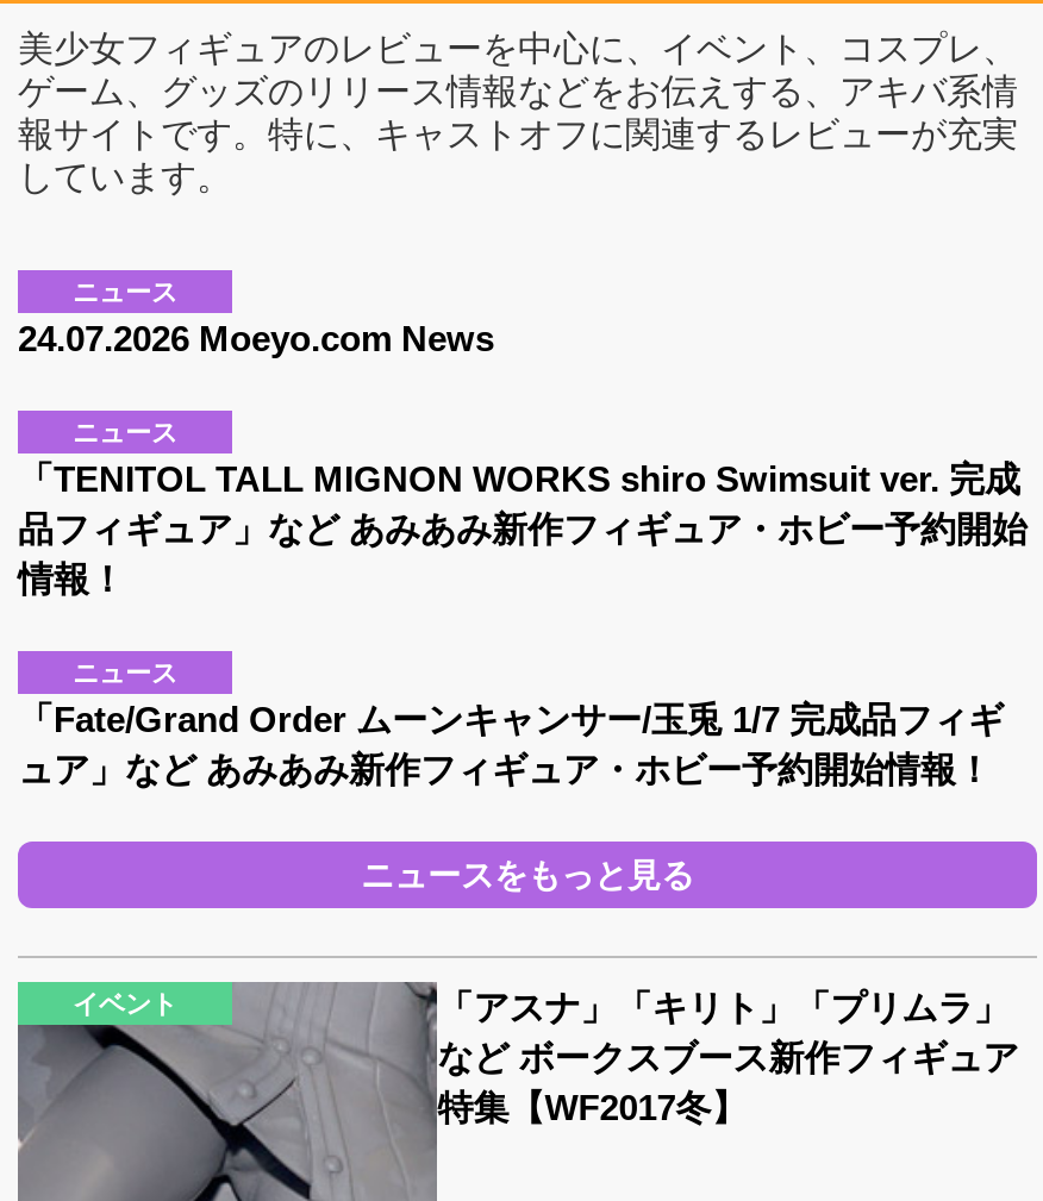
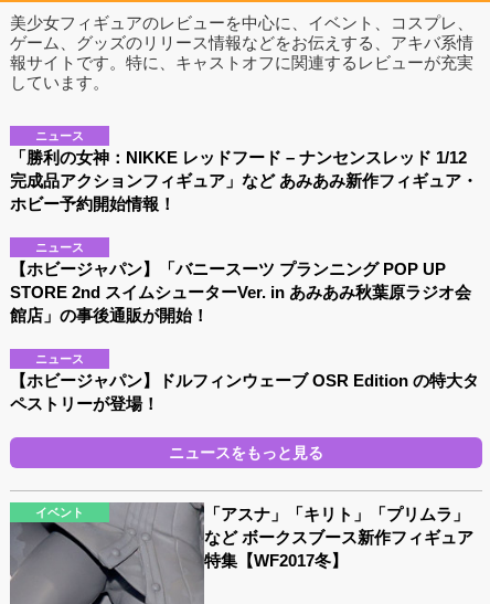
- 24.07.2026 Moeyo.com News
+ 「勝利の女神：NIKKE レッドフード – ナンセンスレッド 1/12
+ 完成品アクションフィギュア」など あみあみ新作フィギュア・
+ ホビー予約開始情報！

- 「TENITOL TALL MIGNON WORKS shiro Swimsuit ver. 完成
- 品フィギュア」など あみあみ新作フィギュア・ホビー予約開始
- 情報！
+ 【ホビージャパン】「バニースーツ プランニング POP UP
+ STORE 2nd スイムシューターVer. in あみあみ秋葉原ラジオ会
+ 館店」の事後通販が開始！

- 「Fate/Grand Order ムーンキャンサー/玉兎 1/7 完成品フィギ
- ュア」など あみあみ新作フィギュア・ホビー予約開始情報！
+ 【ホビージャパン】ドルフィンウェーブ OSR Edition の特大タ
+ ペストリーが登場！
